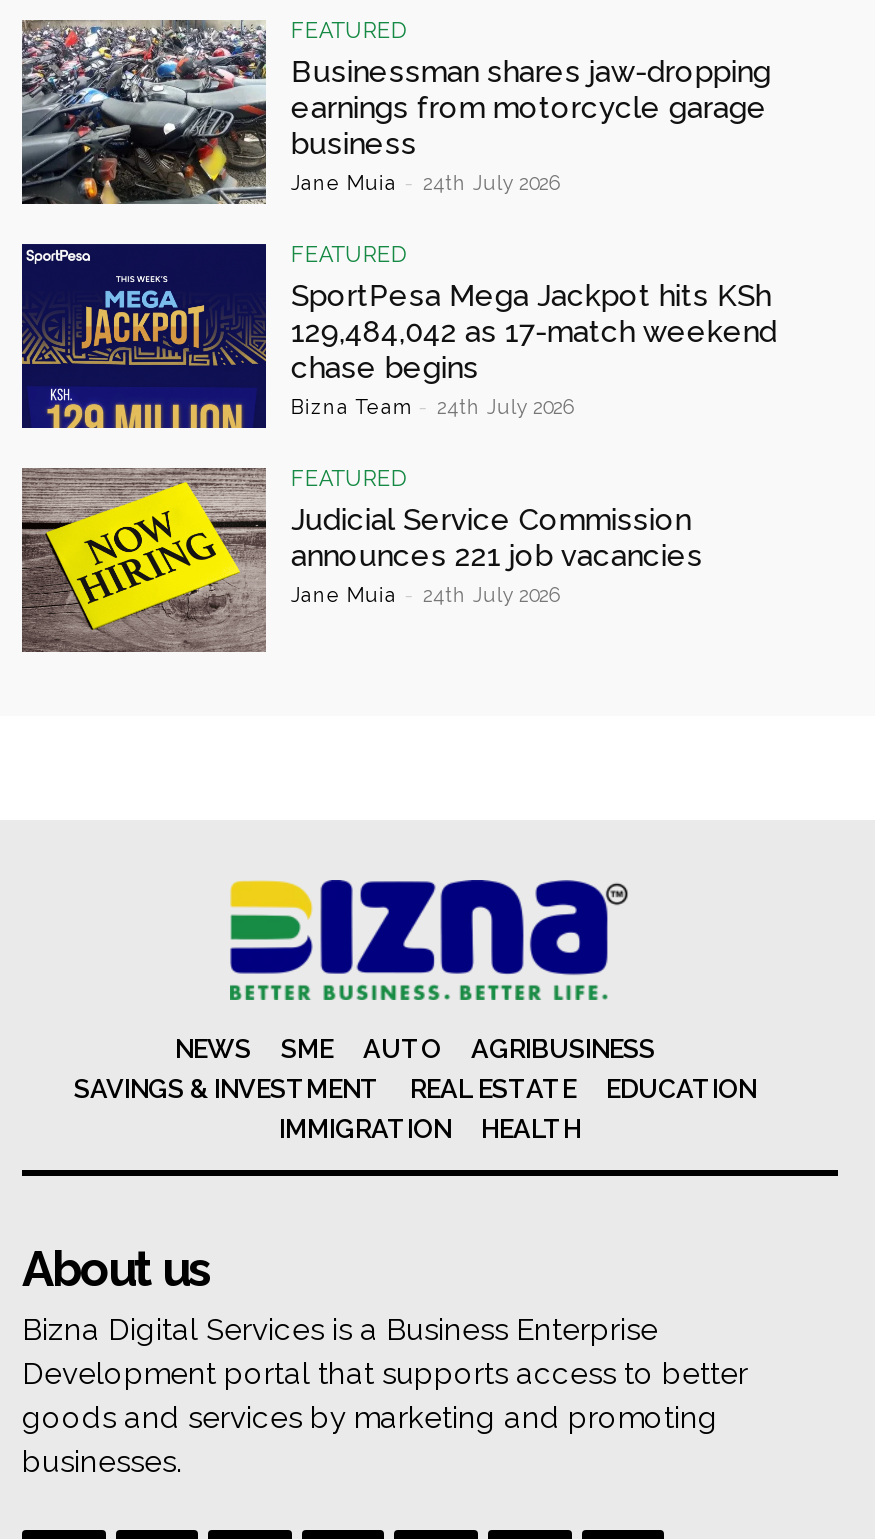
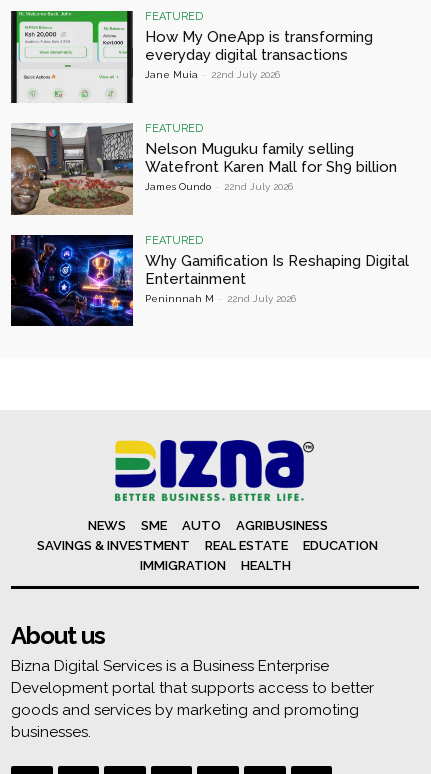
- [image]
- Businessman shares jaw-dropping
- earnings from motorcycle garage
- business
- Jane Muia - 24th July 2026
+ [image]
+ How My OneApp is transforming
+ everyday digital transactions
+ Jane Muia - 22nd July 2026

- [image]
- SportPesa Mega Jackpot hits KSh
- 129,484,042 as 17-match weekend
- chase begins
- Bizna Team - 24th July 2026
+ [image]
+ Nelson Muguku family selling
+ Watefront Karen Mall for Sh9 billion
+ James Oundo - 22nd July 2026

- [image]
- Judicial Service Commission
- announces 221 job vacancies
- Jane Muia - 24th July 2026
+ [image]
+ Why Gamification Is Reshaping Digital
+ Entertainment
+ Peninnnah M - 22nd July 2026
